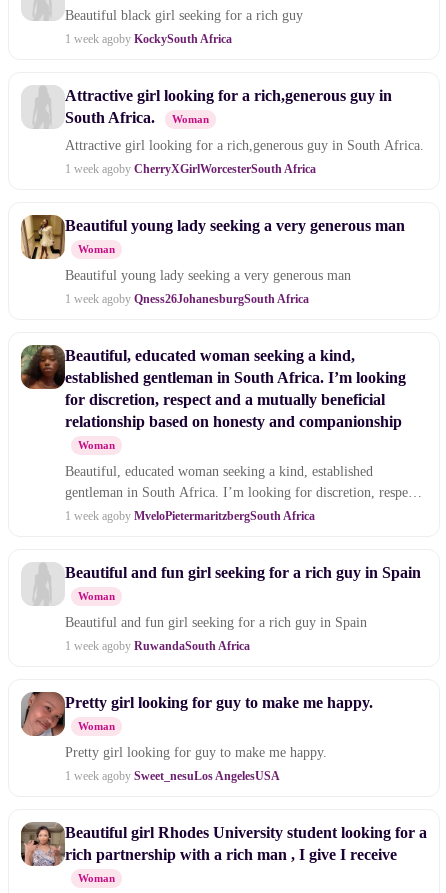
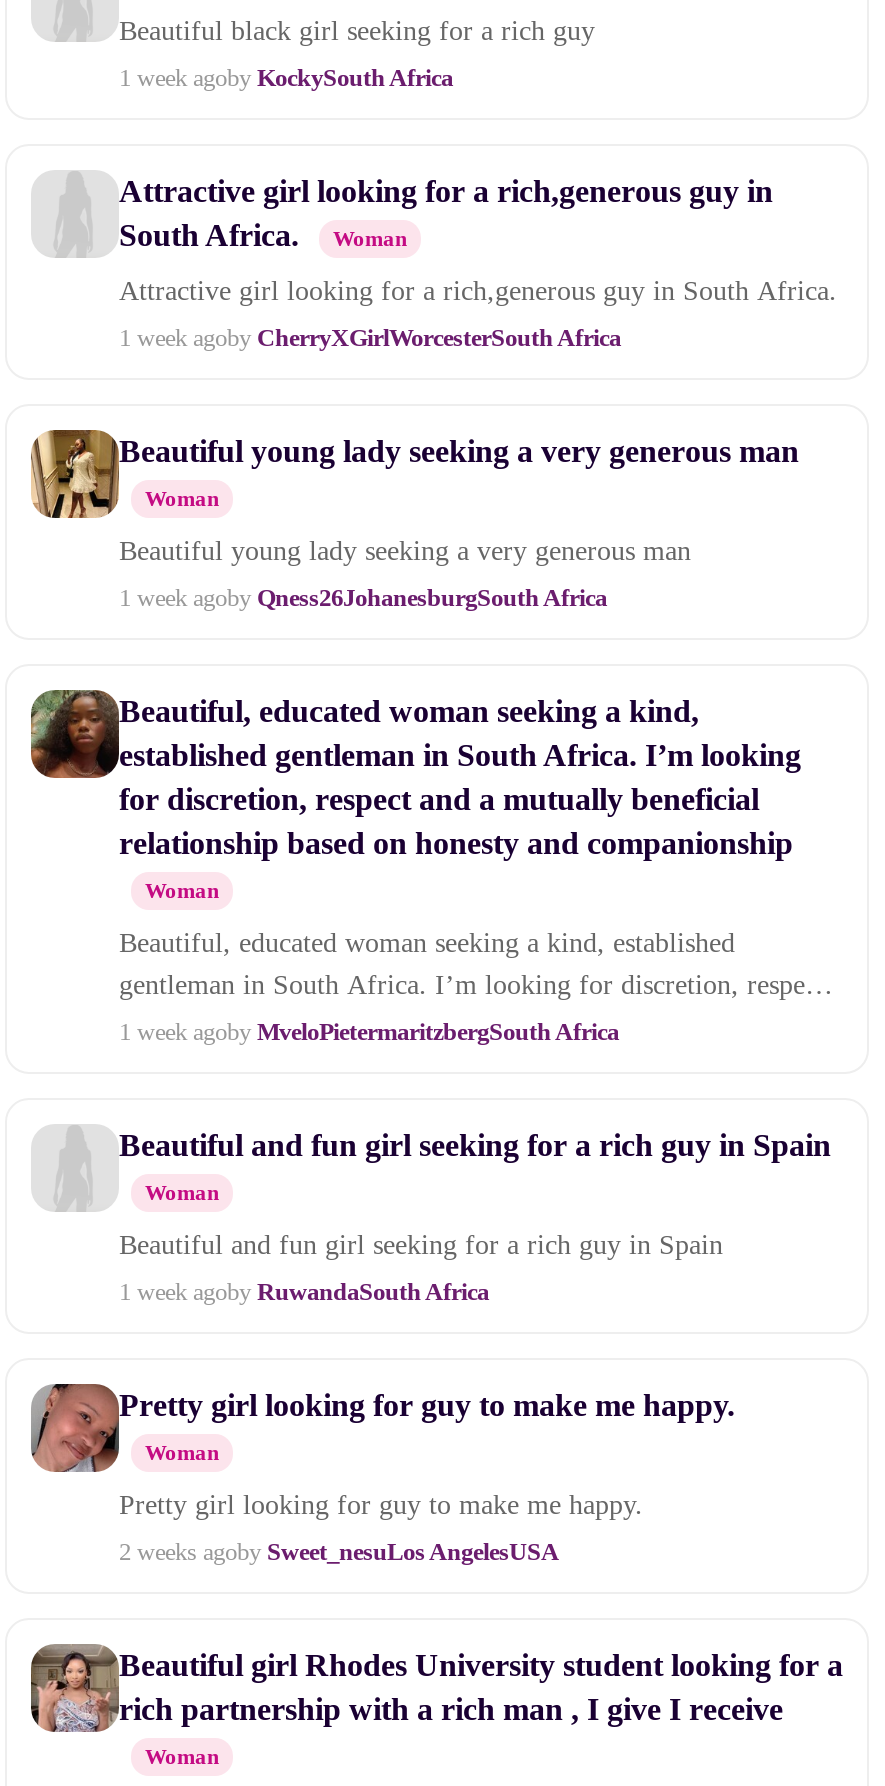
- 1 week agoby Sweet_nesuLos AngelesUSA
+ 2 weeks agoby Sweet_nesuLos AngelesUSA
